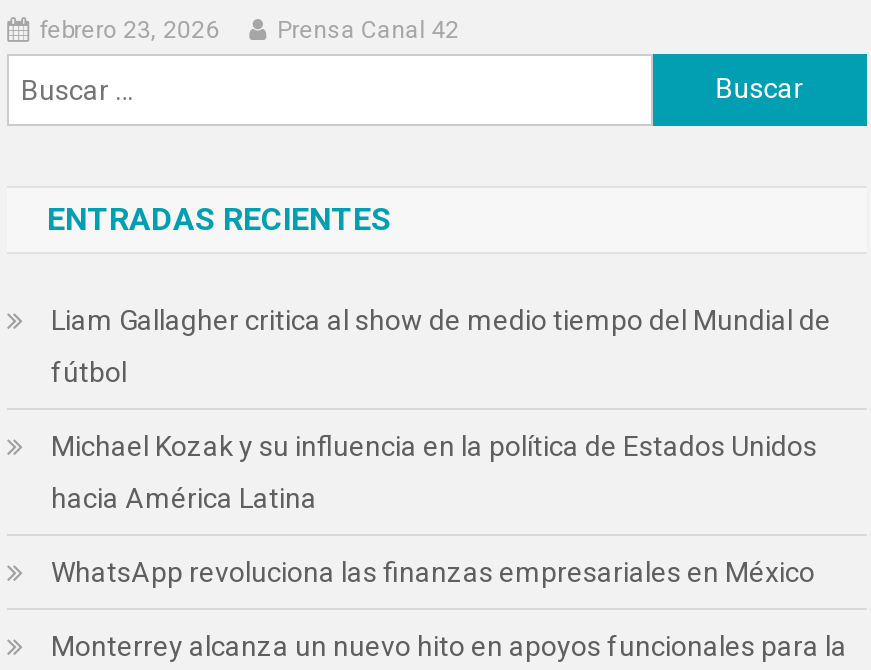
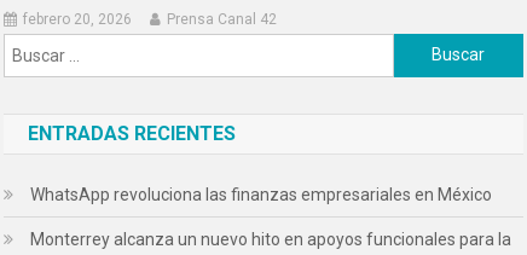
- febrero 23, 2026
+ febrero 20, 2026

- Liam Gallagher critica al show de medio tiempo del Mundial de
- fútbol
- Michael Kozak y su influencia en la política de Estados Unidos
- hacia América Latina
